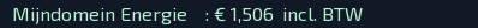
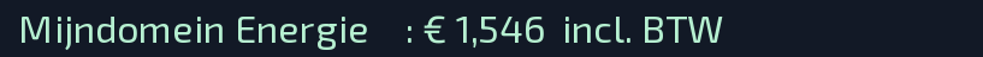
- Mijndomein Energie : € 1,506 incl. BTW
+ Mijndomein Energie : € 1,546 incl. BTW
